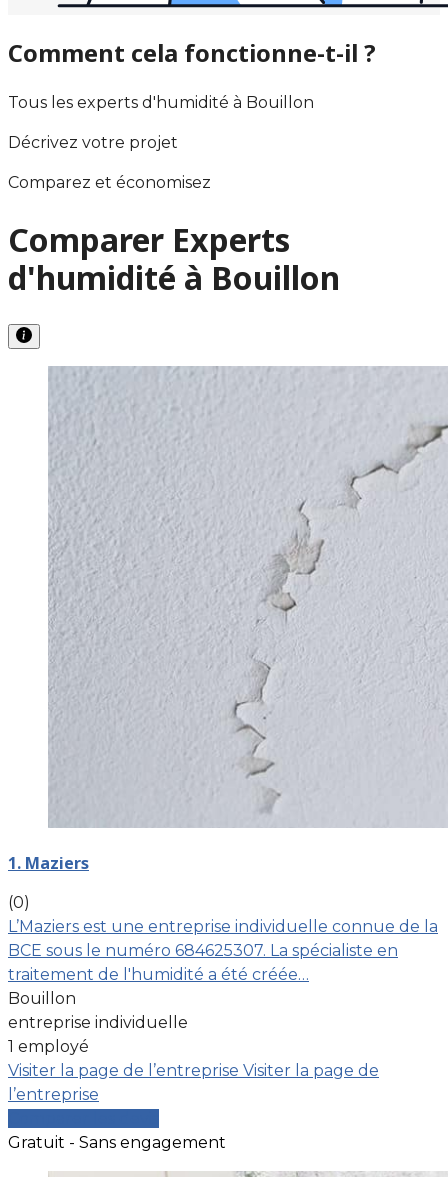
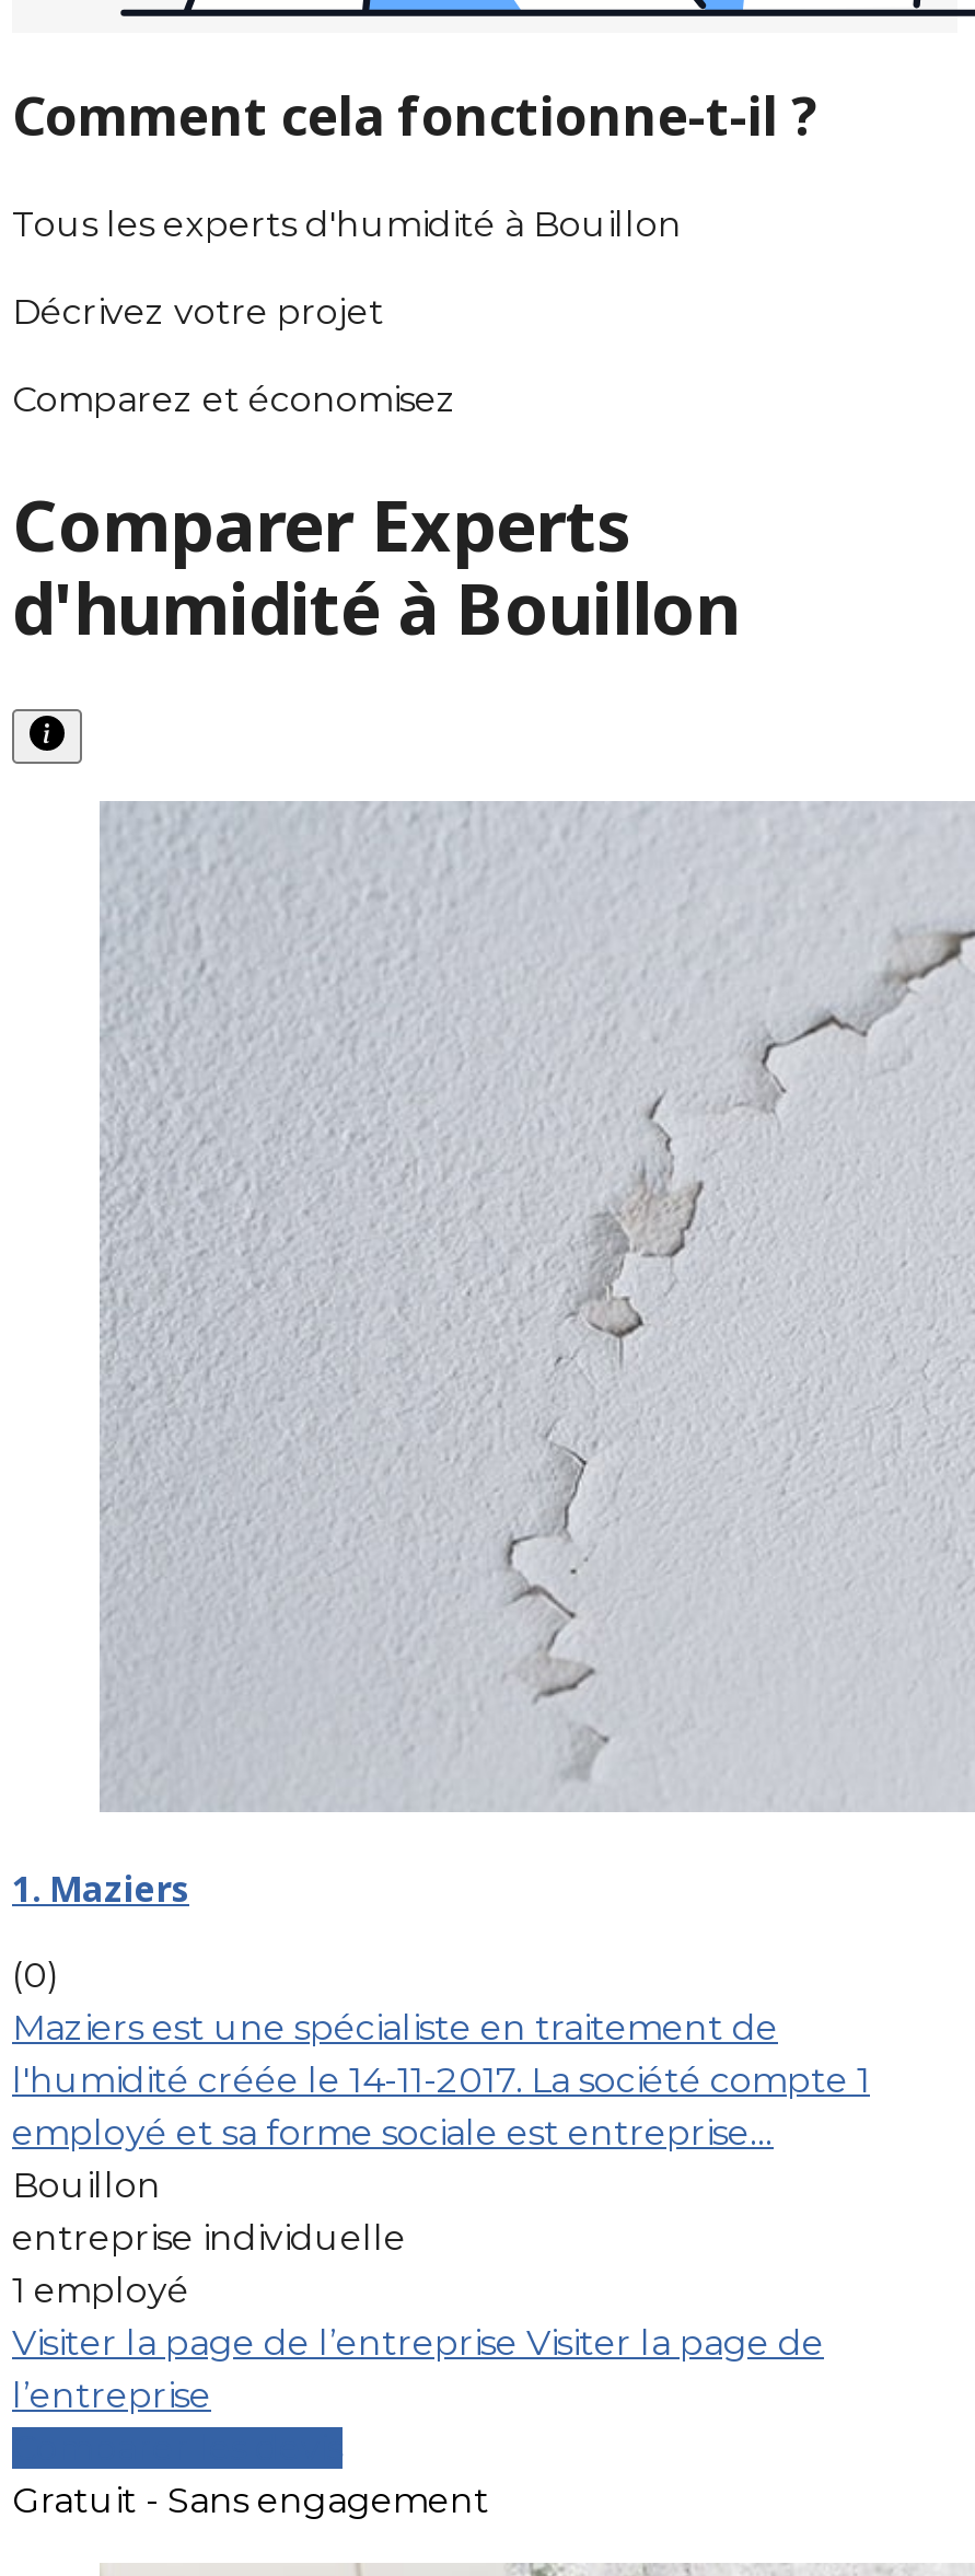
- L’Maziers est une entreprise individuelle connue de la
- BCE sous le numéro 684625307. La spécialiste en
- traitement de l'humidité a été créée…
+ Maziers est une spécialiste en traitement de
+ l'humidité créée le 14-11-2017. La société compte 1
+ employé et sa forme sociale est entreprise…
